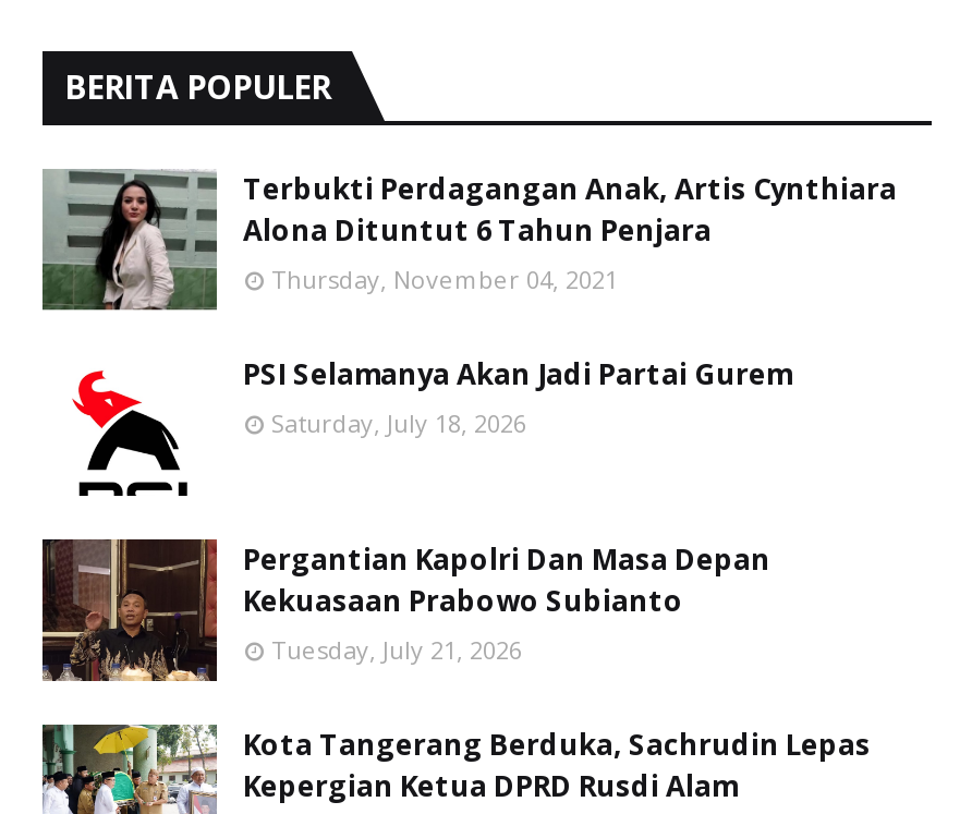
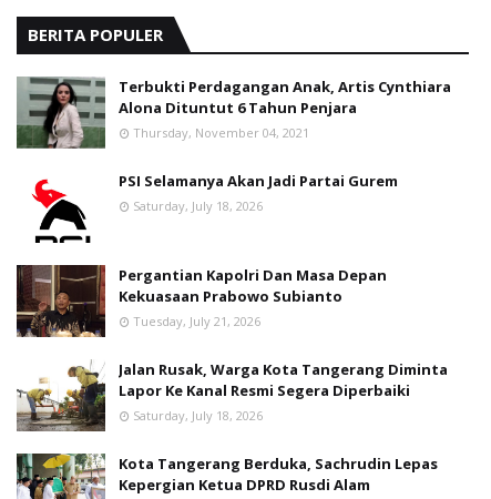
+ [image]
+ Jalan Rusak, Warga Kota Tangerang Diminta
+ Lapor Ke Kanal Resmi Segera Diperbaiki
+ Saturday, July 18, 2026
